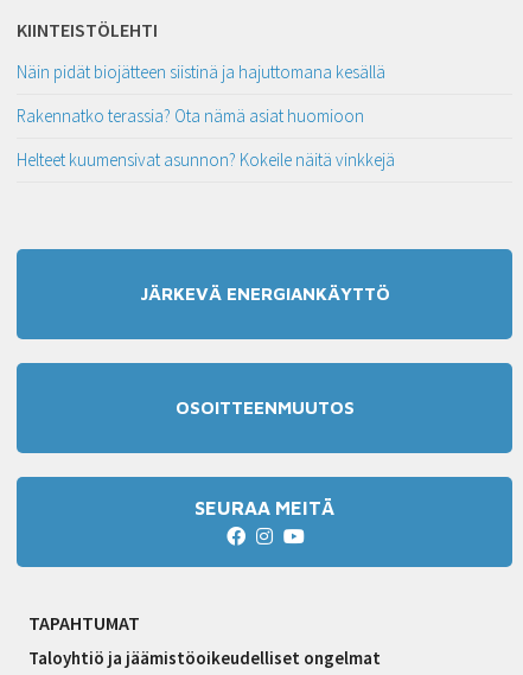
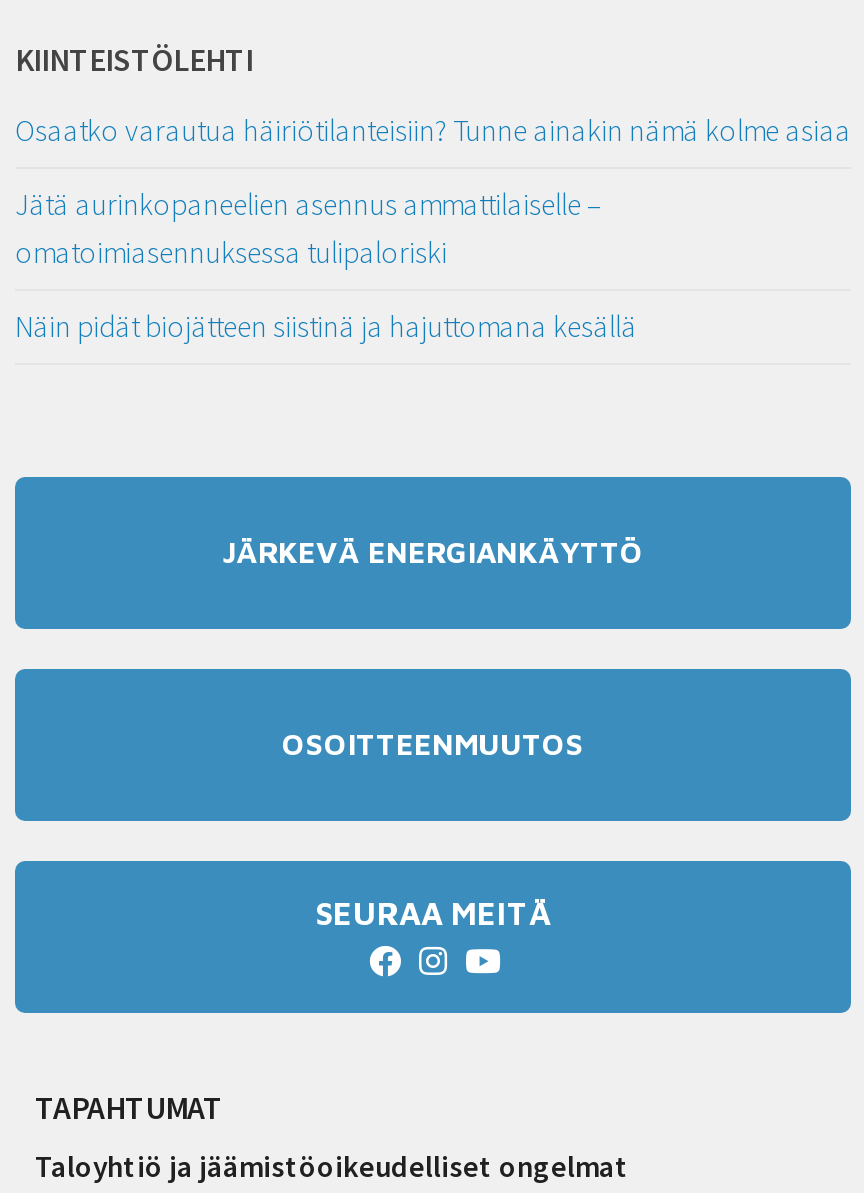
+ Osaatko varautua häiriötilanteisiin? Tunne ainakin nämä kolme asiaa
+ Jätä aurinkopaneelien asennus ammattilaiselle –
+ omatoimiasennuksessa tulipaloriski

moved down: Näin pidät biojätteen siistinä ja hajuttomana kesällä

- Rakennatko terassia? Ota nämä asiat huomioon
- Helteet kuumensivat asunnon? Kokeile näitä vinkkejä
